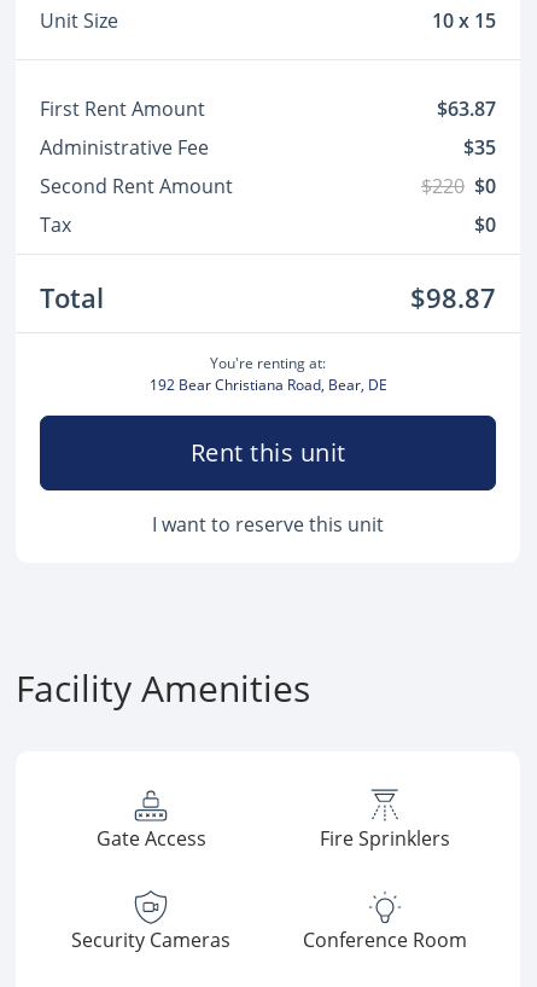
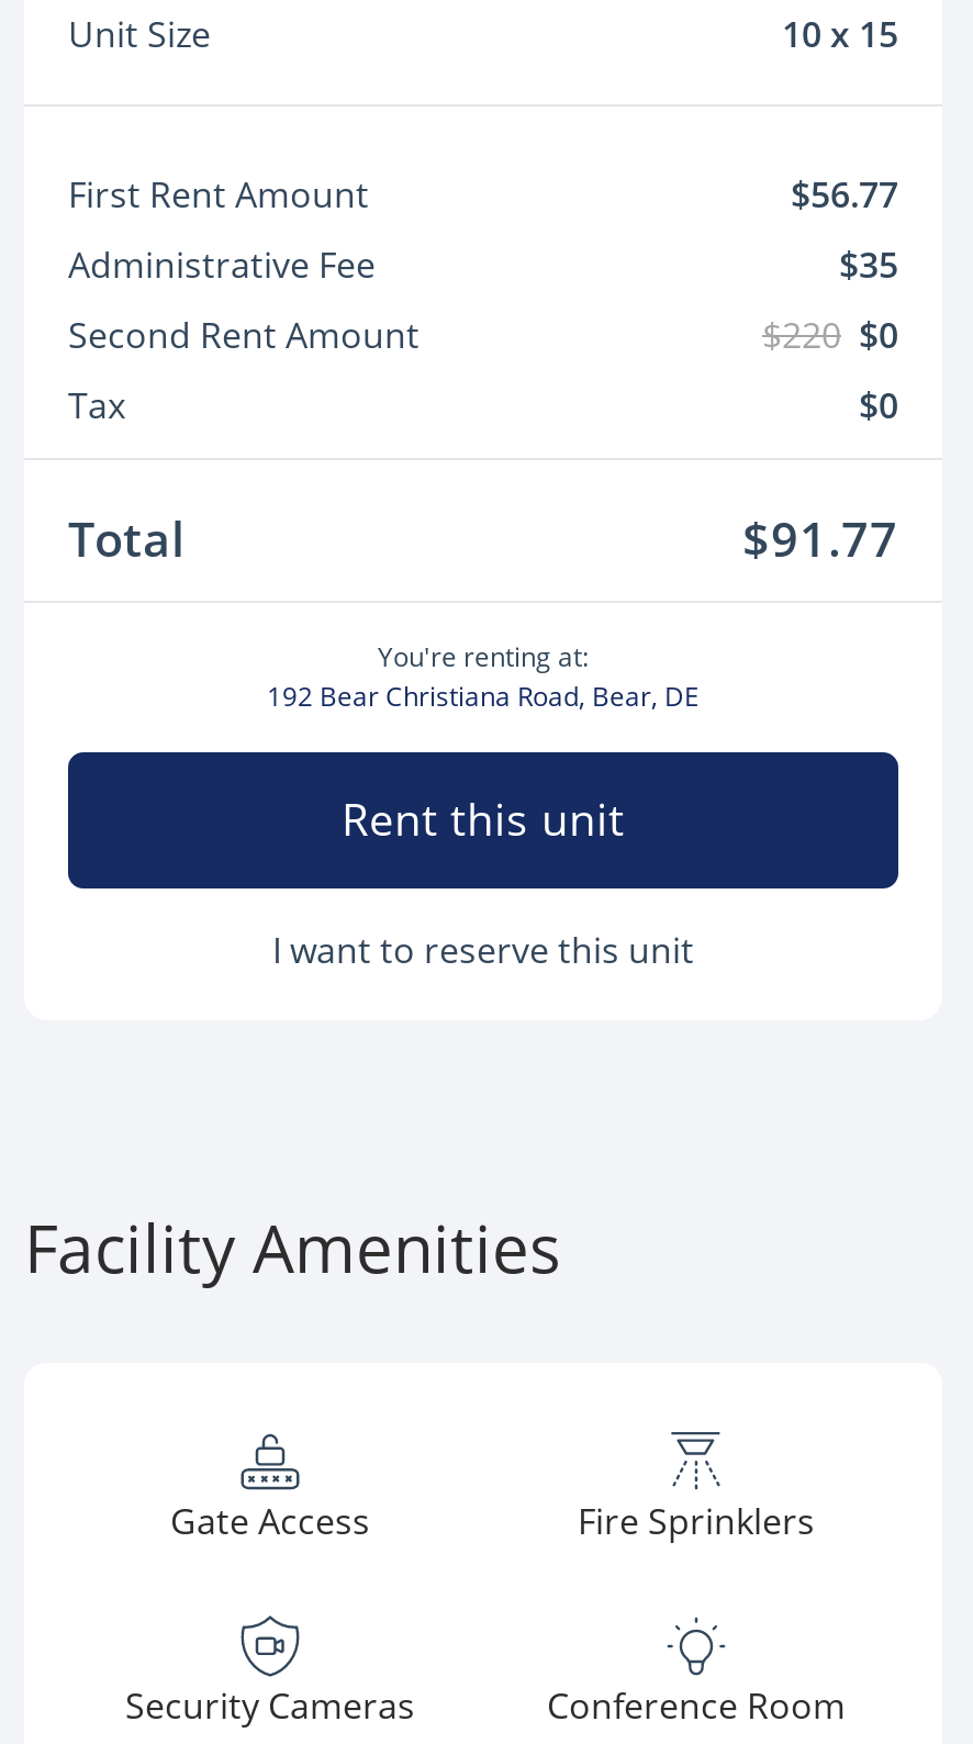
- $63.87
+ $56.77

- $98.87
+ $91.77
